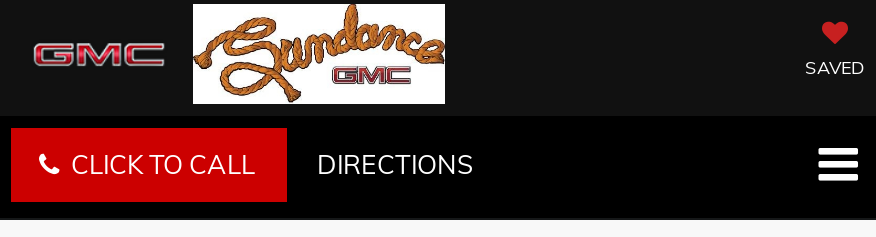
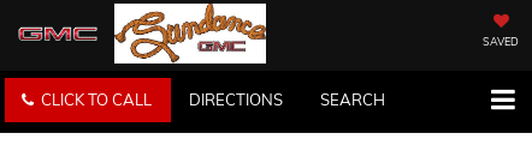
+ SEARCH
